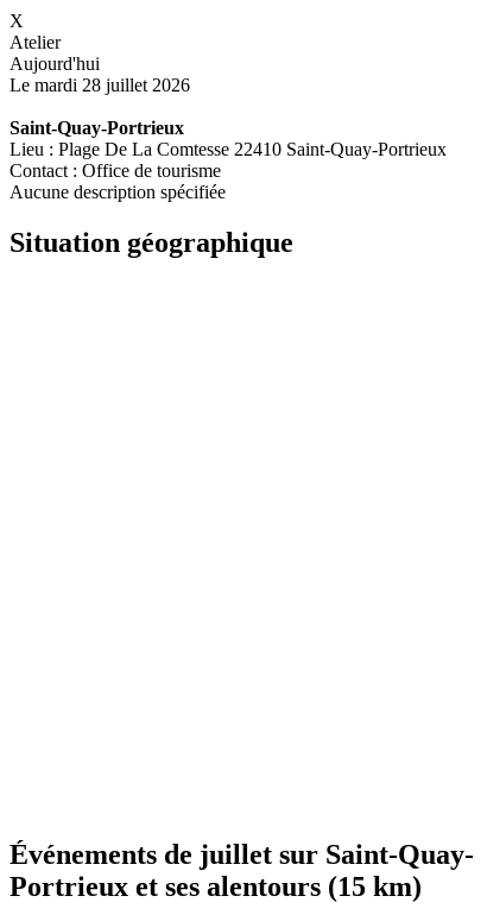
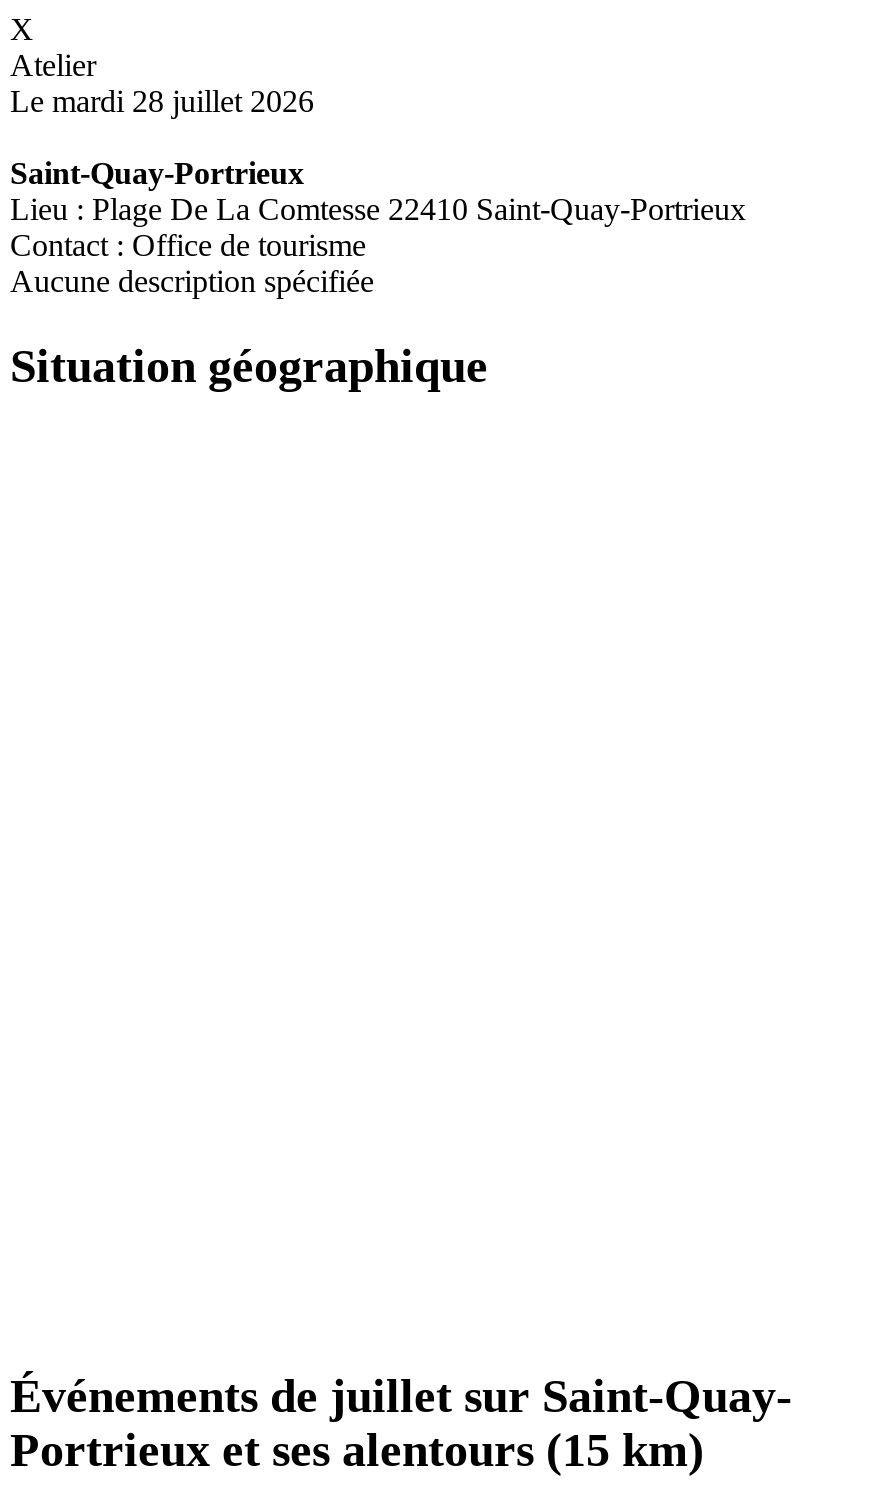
- Aujourd'hui
